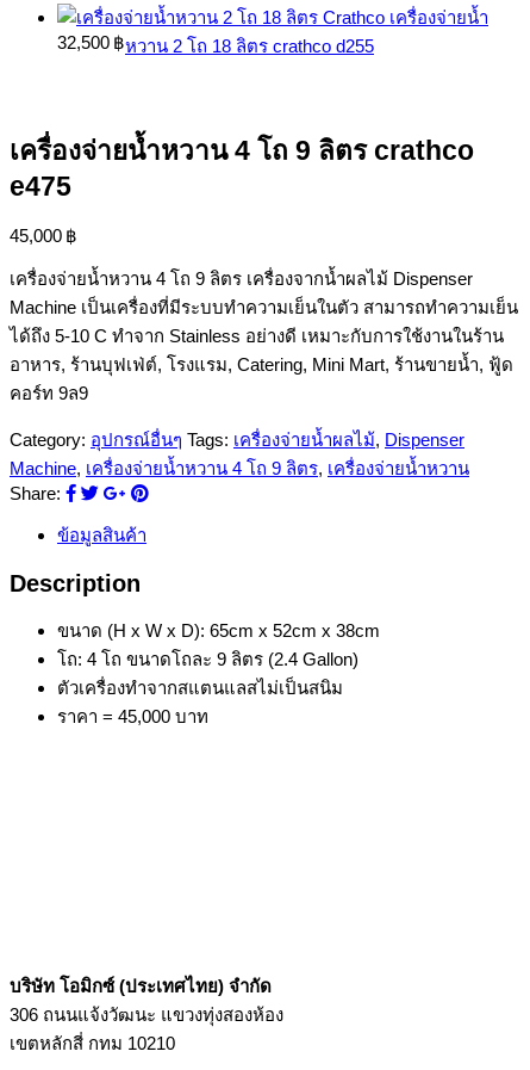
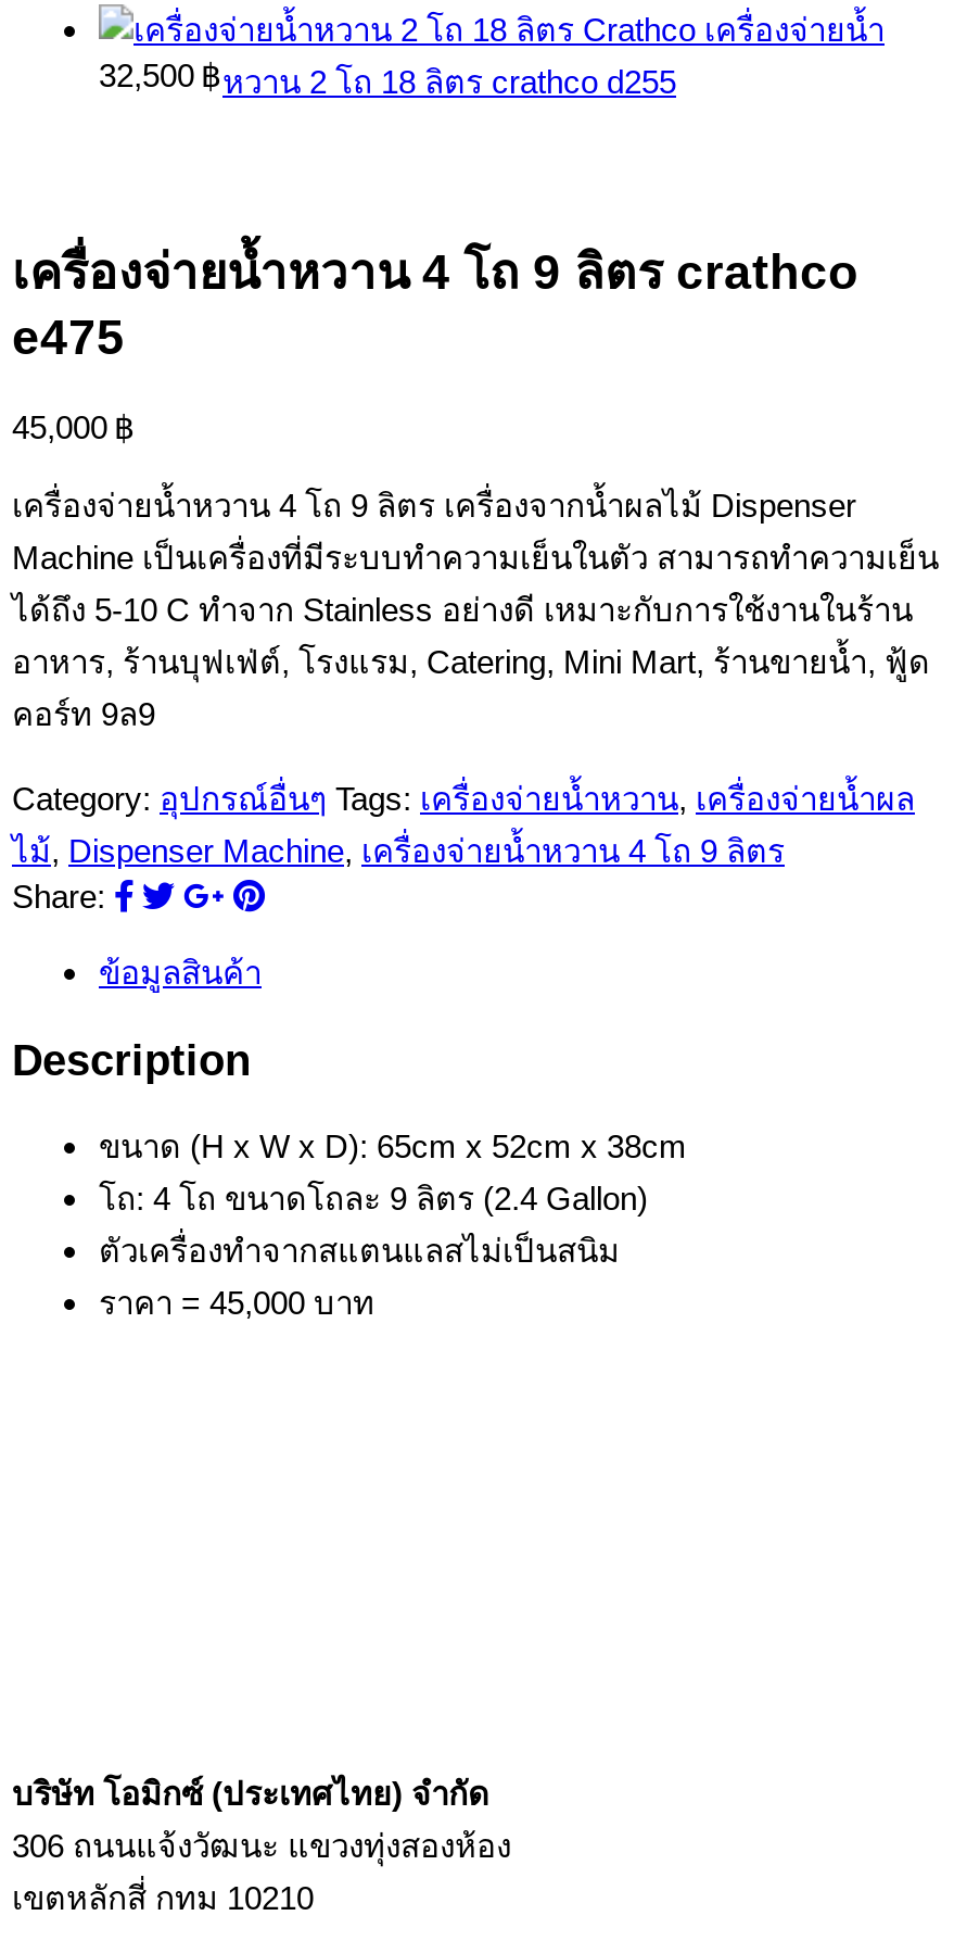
- Category:อุปกรณ์อื่นๆ Tags:เครื่องจ่ายน้ำผลไม้, Dispenser
- Machine,เครื่องจ่ายน้ำหวาน 4 โถ 9 ลิตร,เครื่องจ่ายน้ำหวาน
+ Category:อุปกรณ์อื่นๆ Tags:เครื่องจ่ายน้ำหวาน,เครื่องจ่ายน้ำผล
+ ไม้, Dispenser Machine,เครื่องจ่ายน้ำหวาน 4 โถ 9 ลิตร
